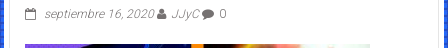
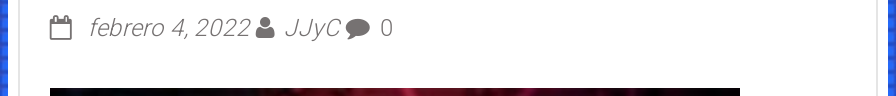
- septiembre 16, 2020 JJyC 0
+ febrero 4, 2022 JJyC 0
